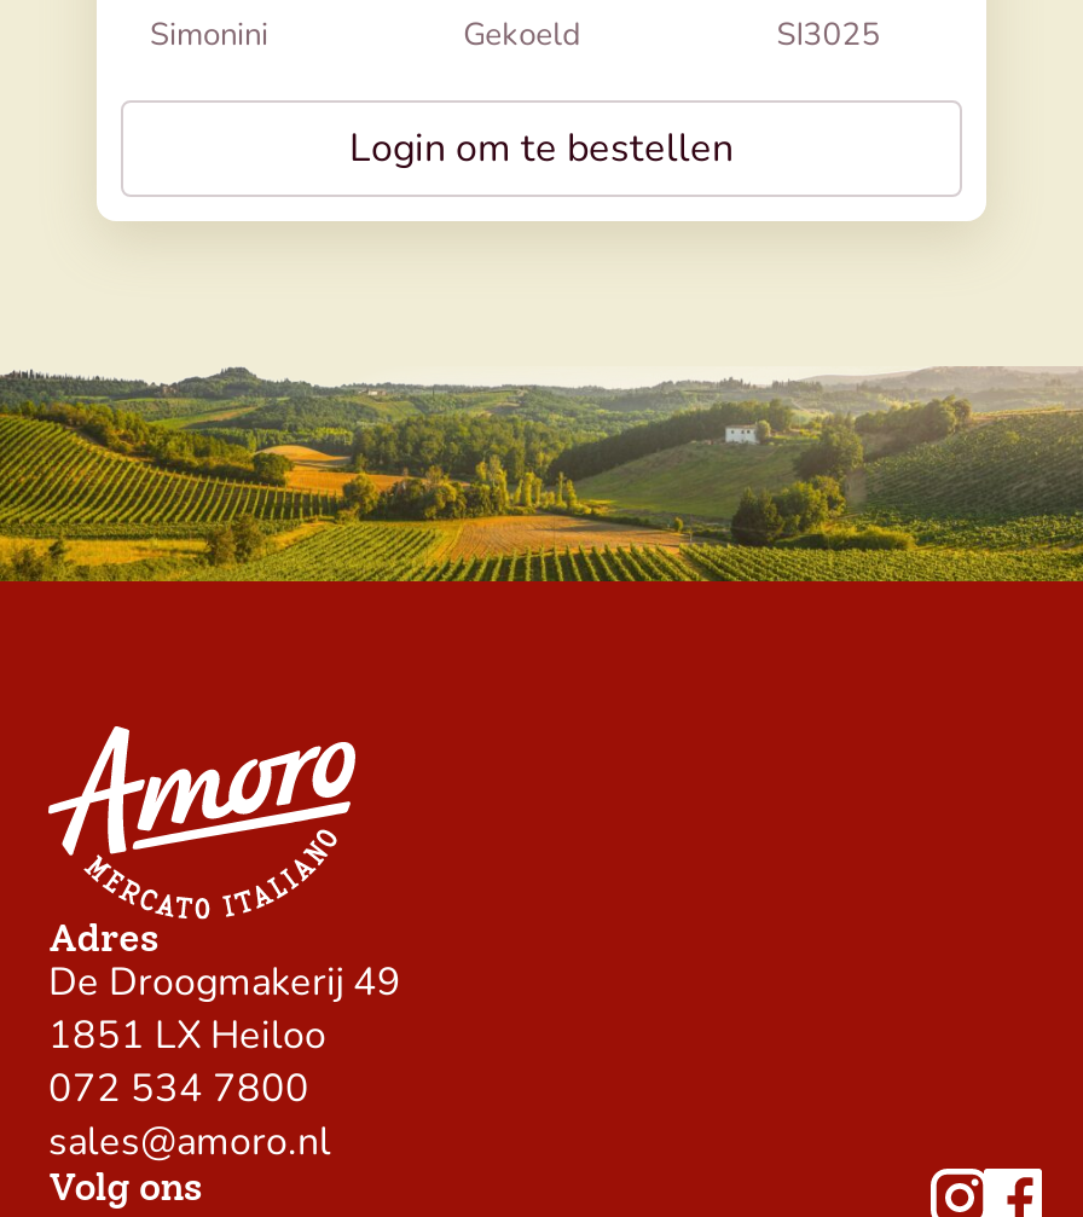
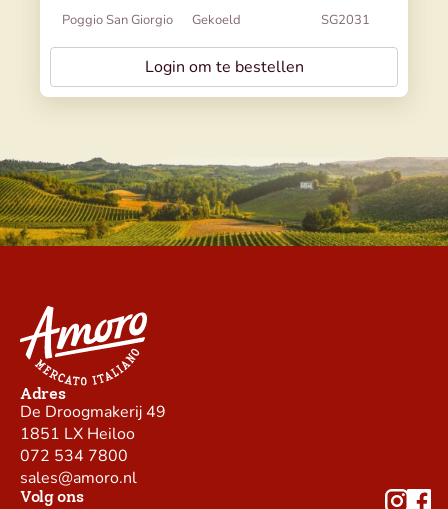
- Simonini
+ Poggio San Giorgio

- SI3025
+ SG2031
